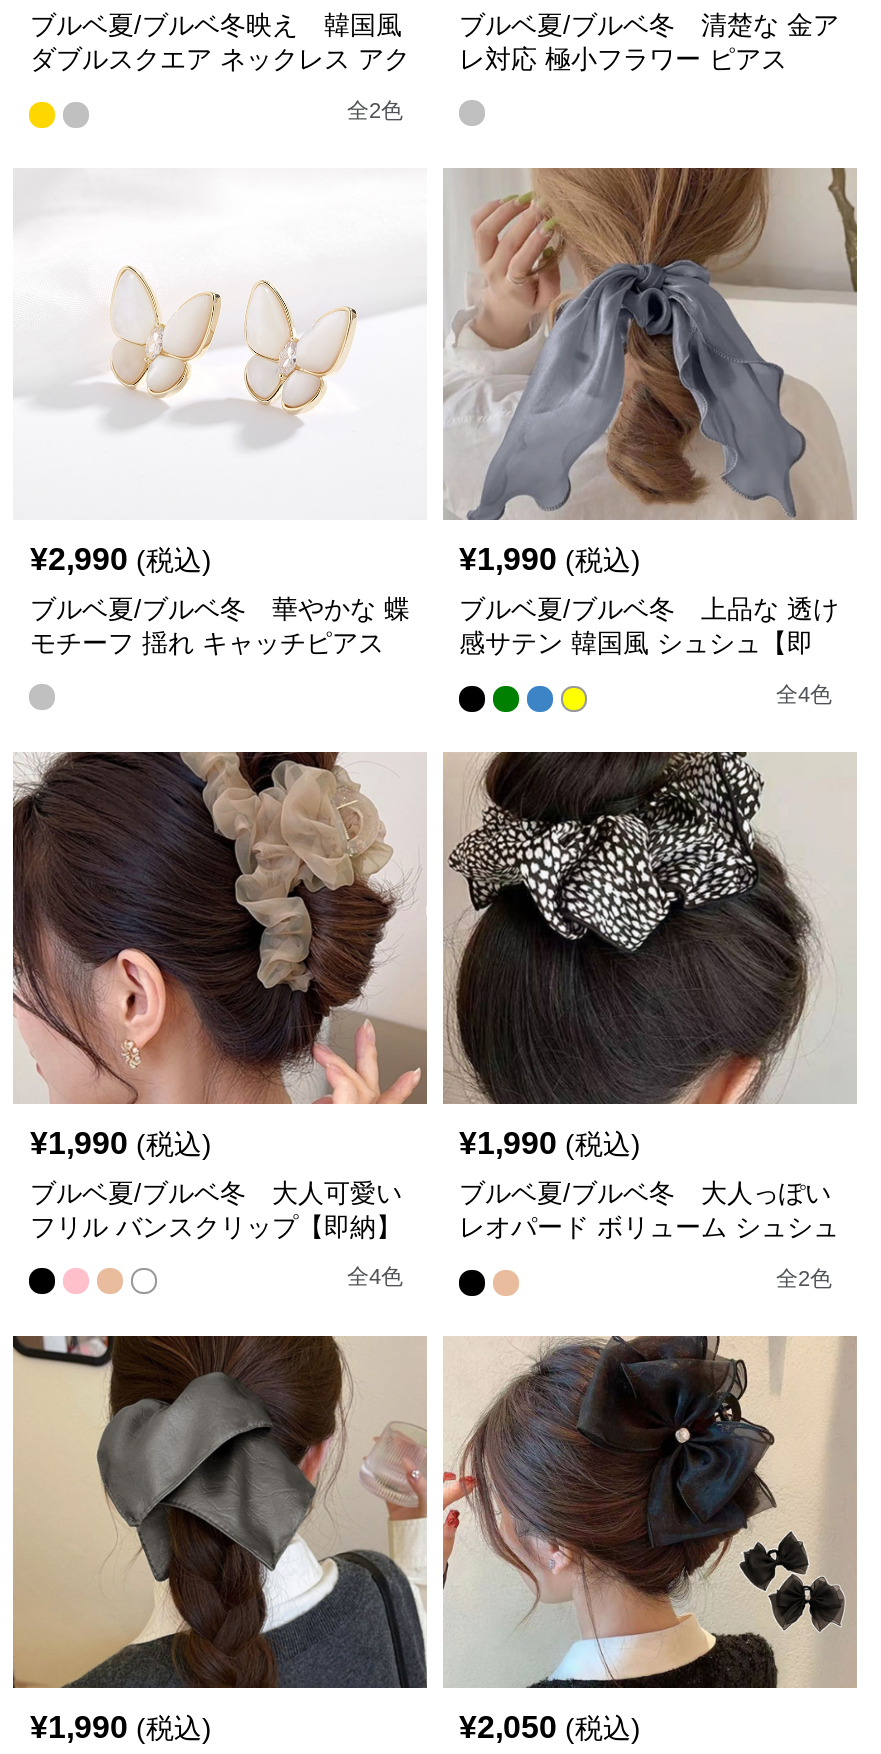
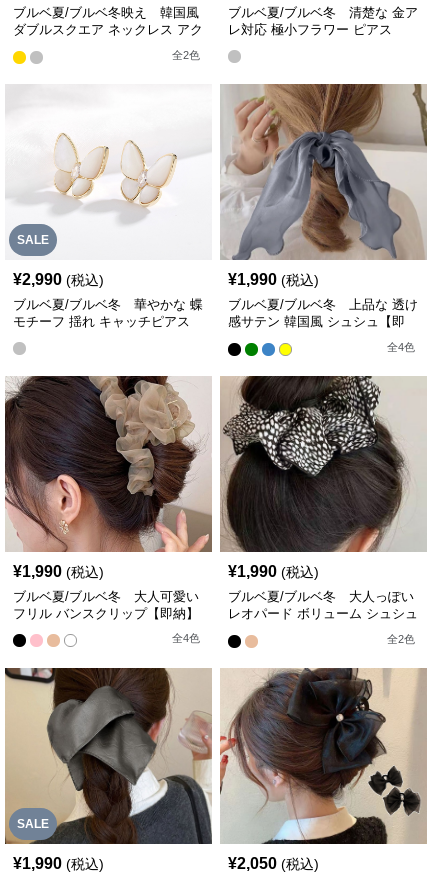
+ SALE

+ SALE
